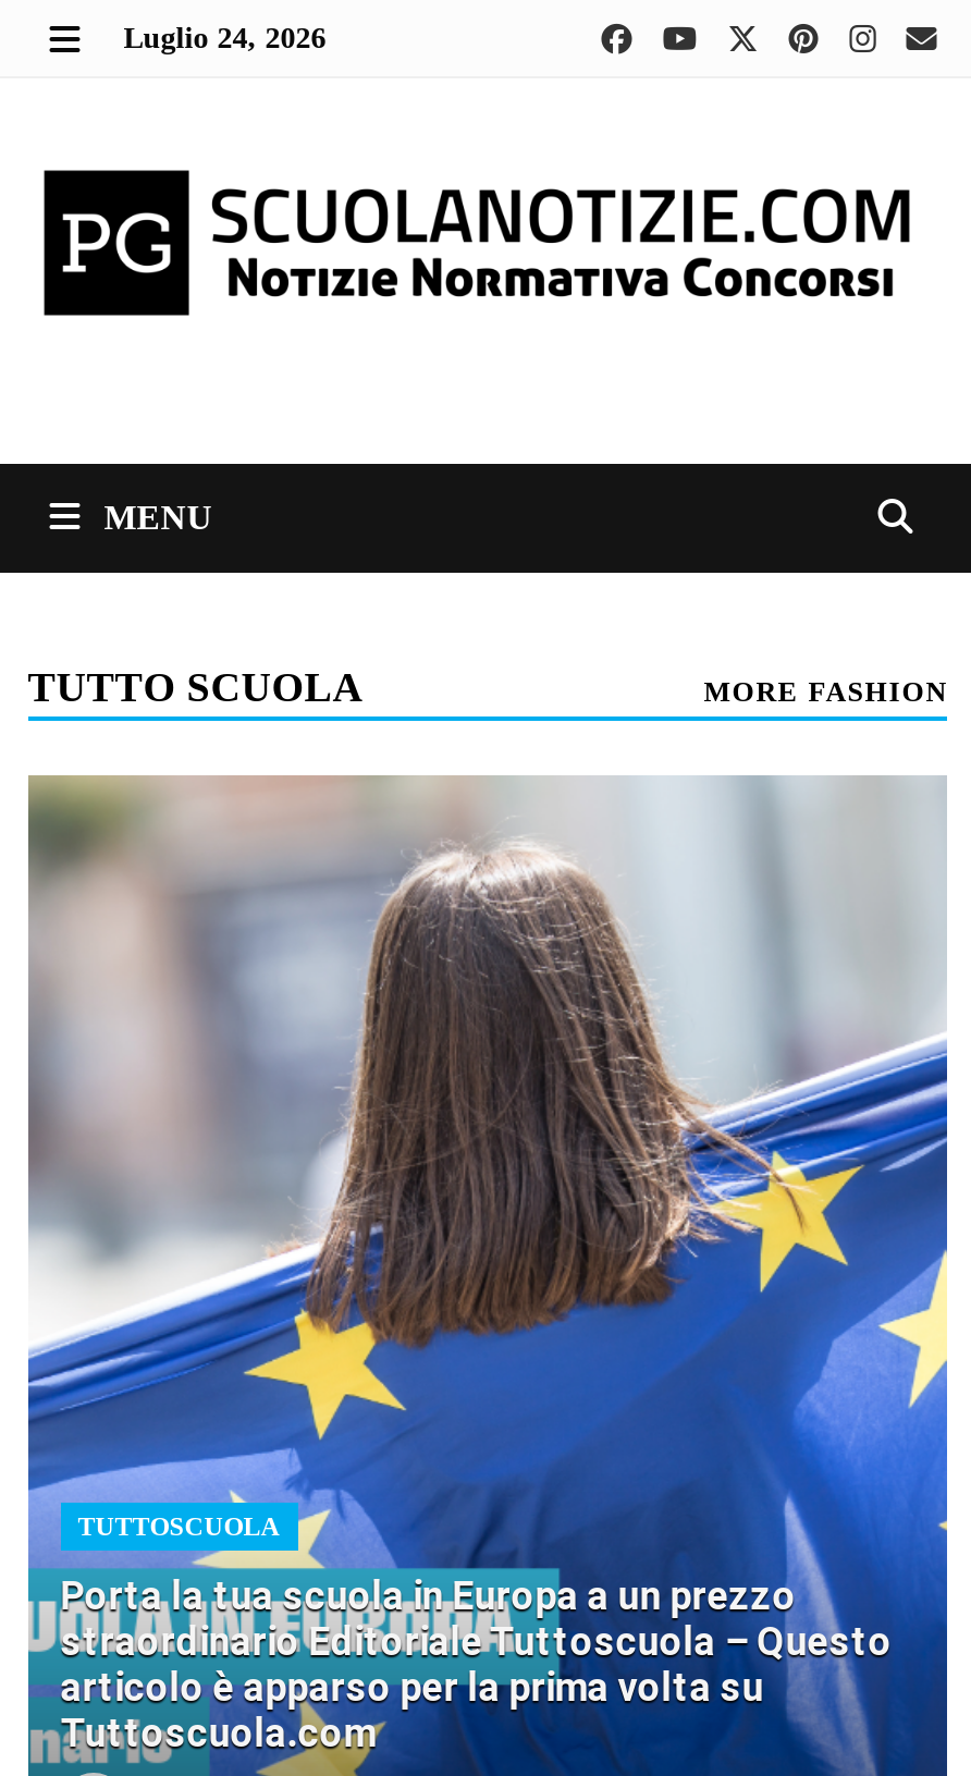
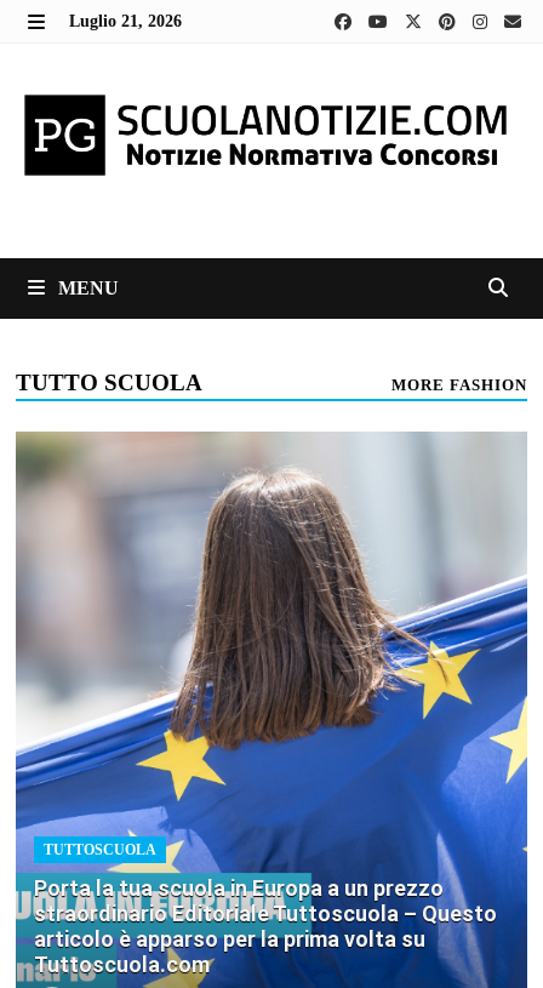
- Luglio 24, 2026
+ Luglio 21, 2026
